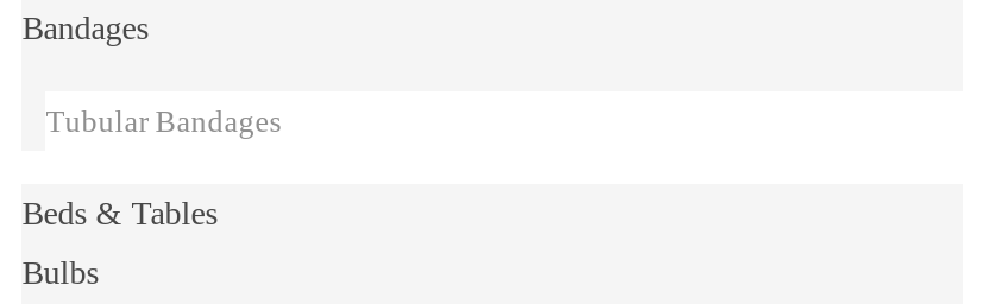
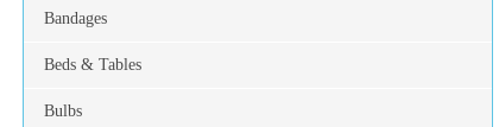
- Tubular Bandages
